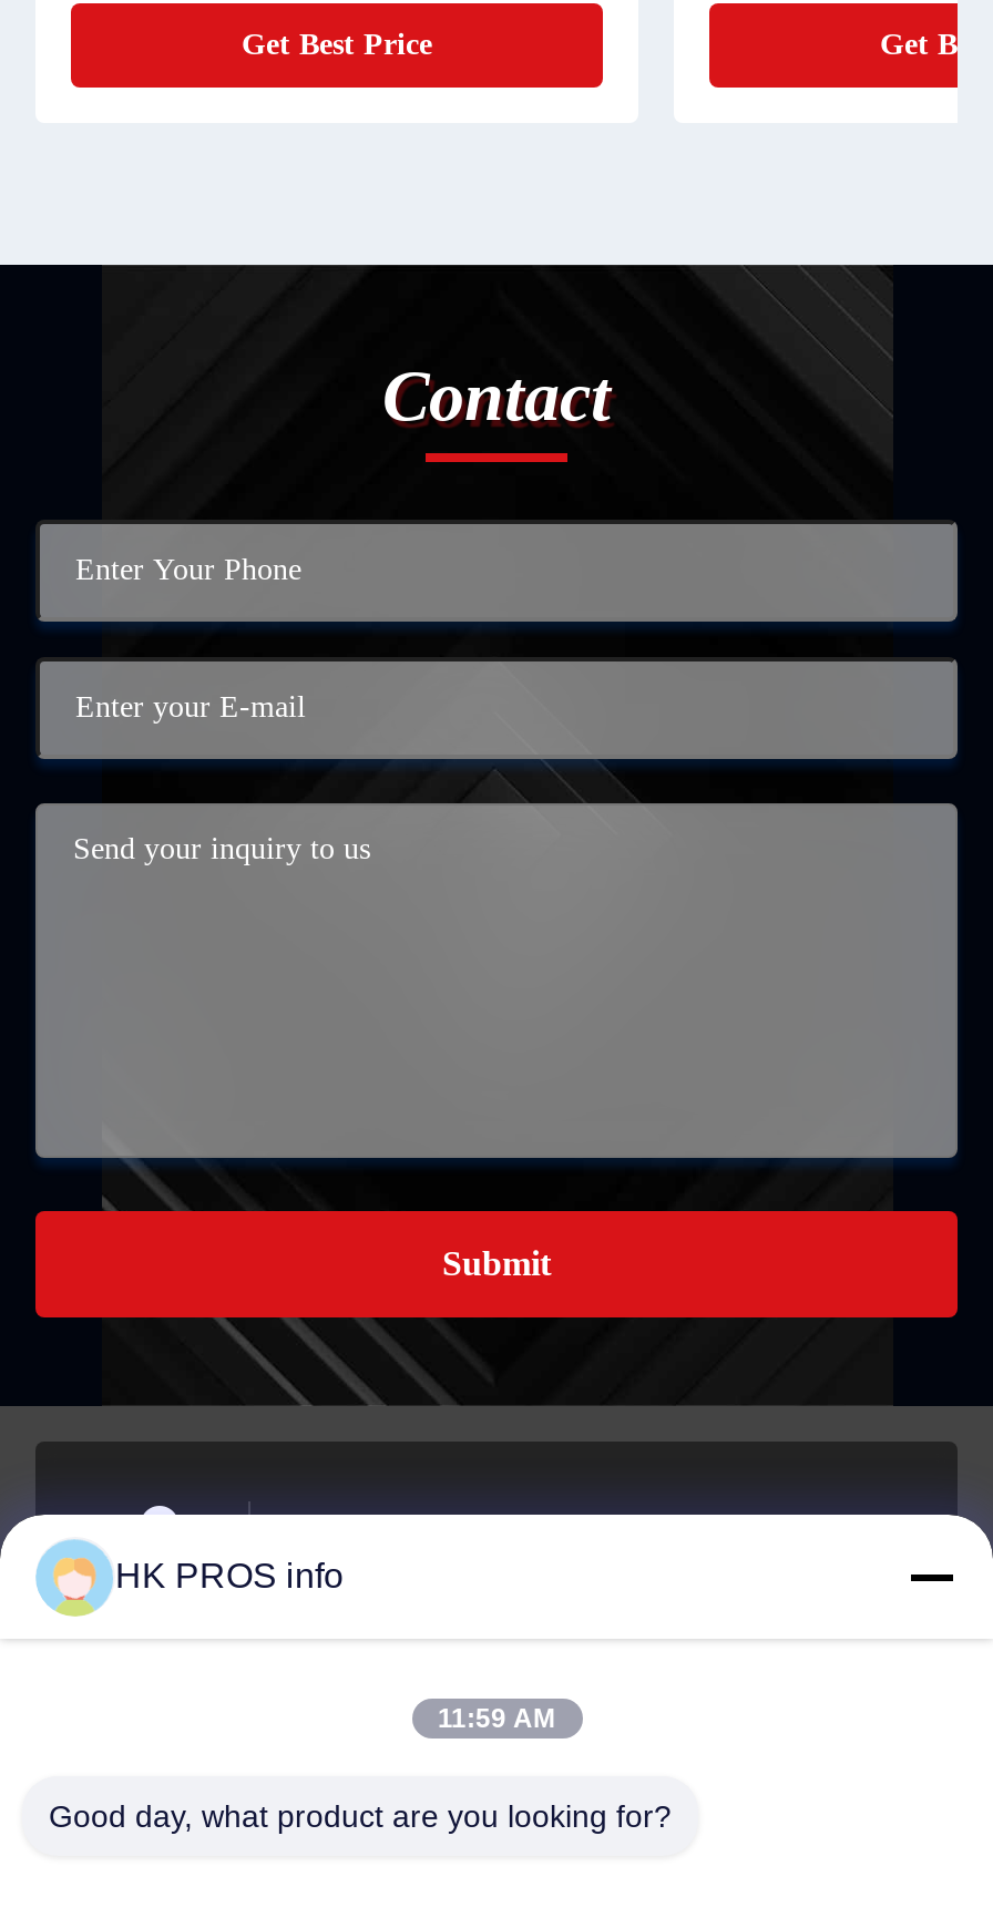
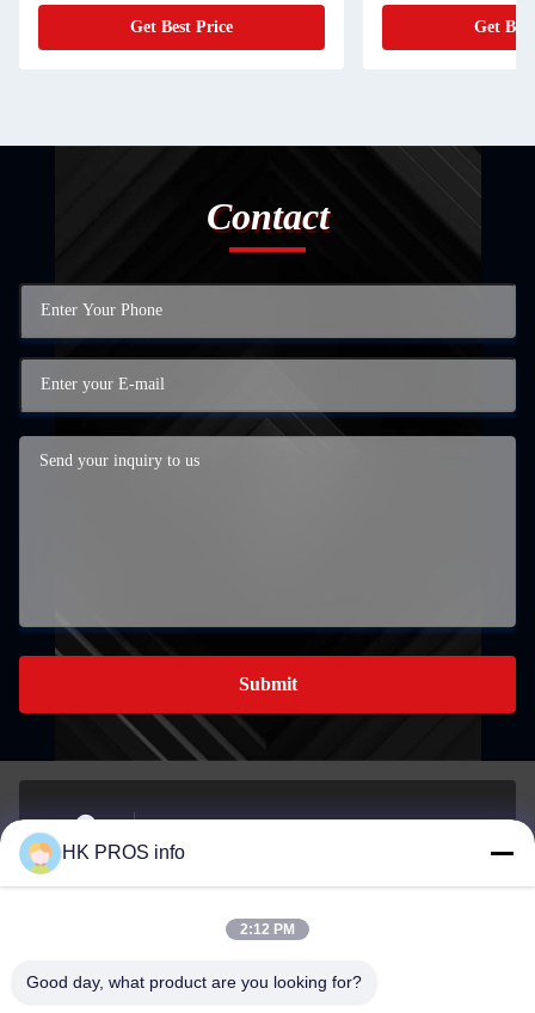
- 11:59 AM
+ 2:12 PM
